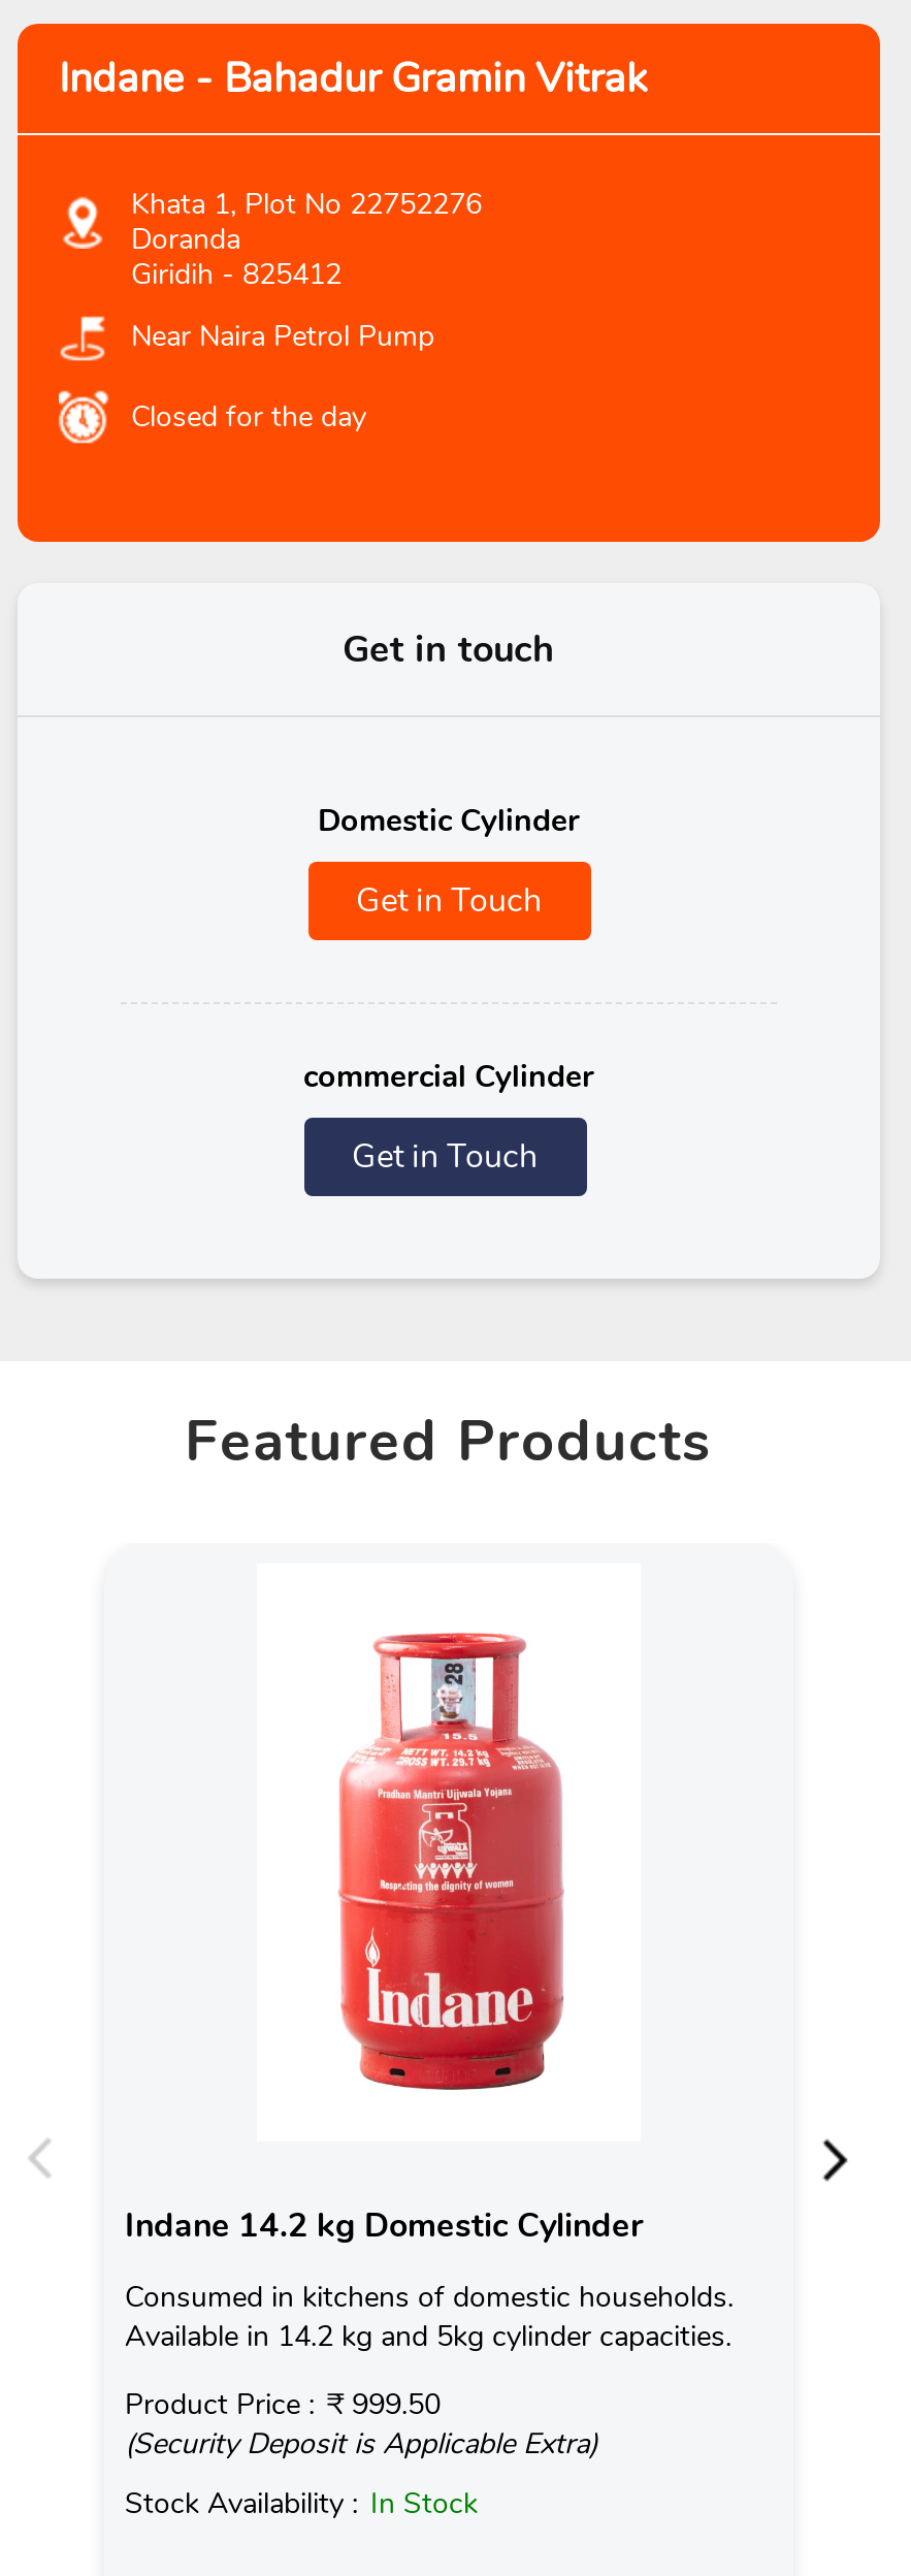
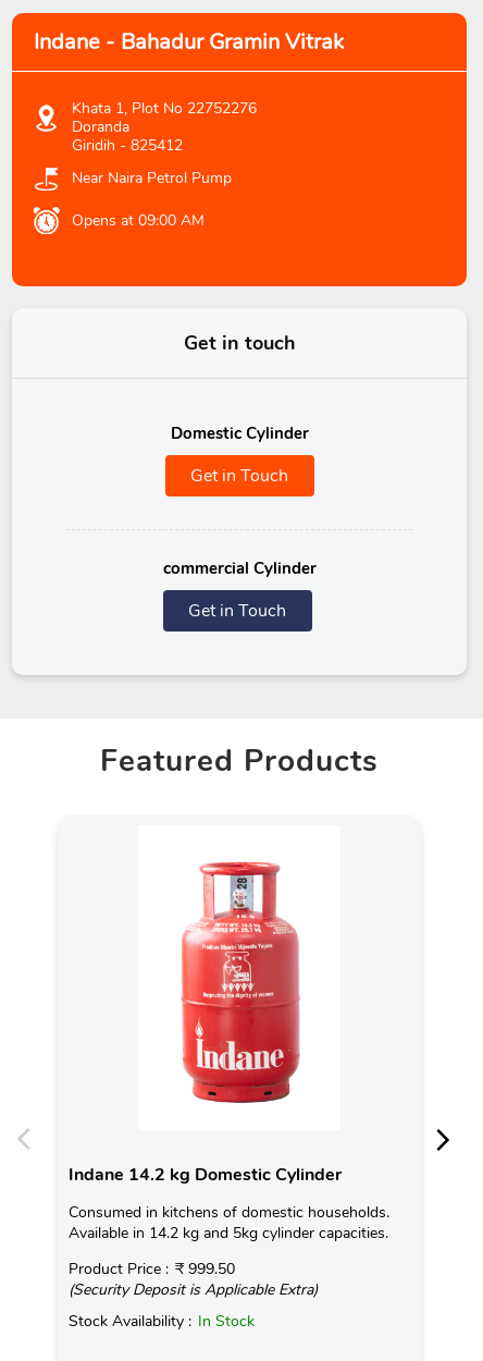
- Closed for the day
+ Opens at 09:00 AM
